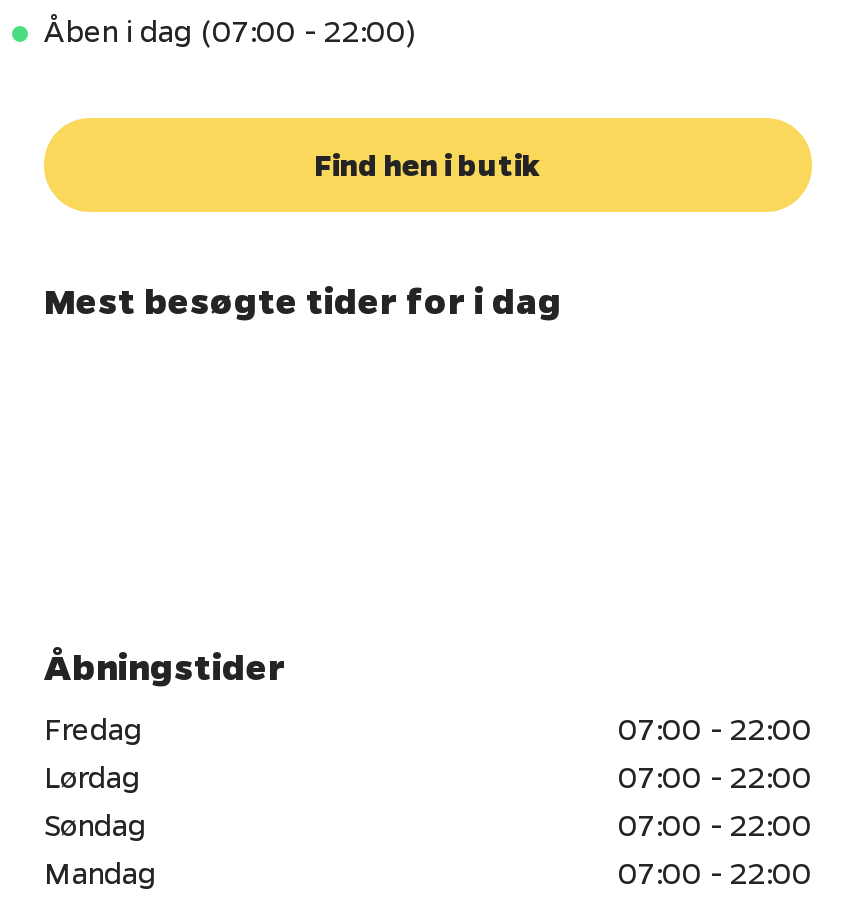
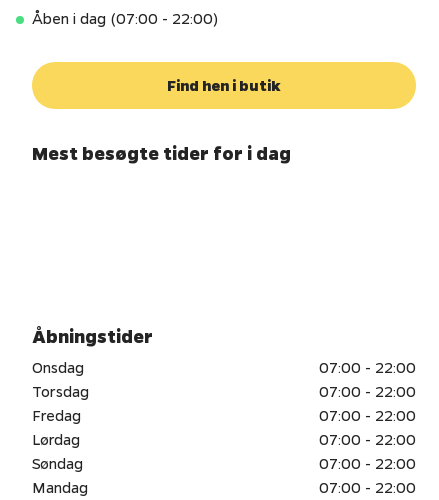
+ Onsdag
+ 07:00 - 22:00
+ Torsdag
+ 07:00 - 22:00
